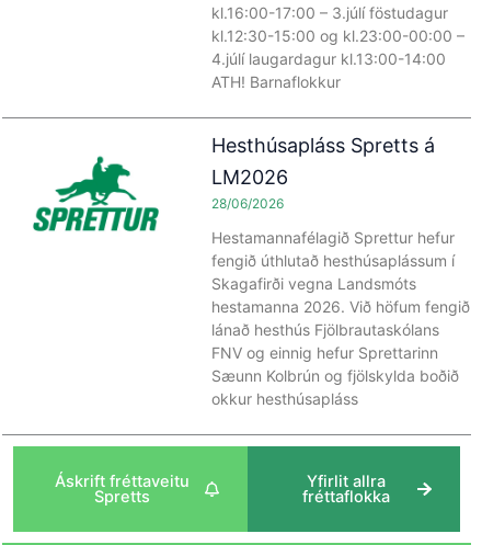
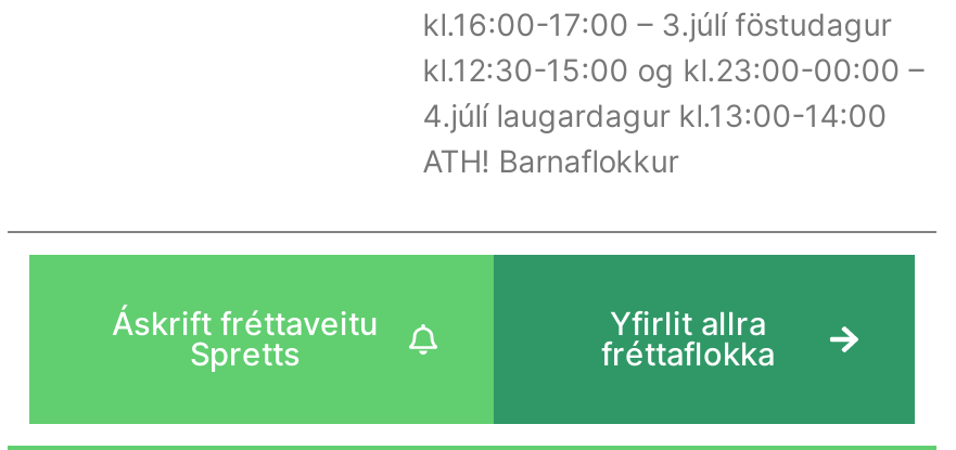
- Hesthúsapláss Spretts á
- LM2026
- 28/06/2026
- Hestamannafélagið Sprettur hefur
- fengið úthlutað hesthúsaplássum í
- Skagafirði vegna Landsmóts
- hestamanna 2026. Við höfum fengið
- lánað hesthús Fjölbrautaskólans
- FNV og einnig hefur Sprettarinn
- Sæunn Kolbrún og fjölskylda boðið
- okkur hesthúsapláss

- [image]
